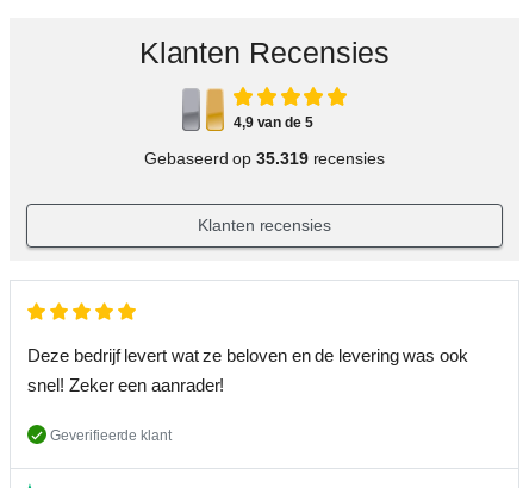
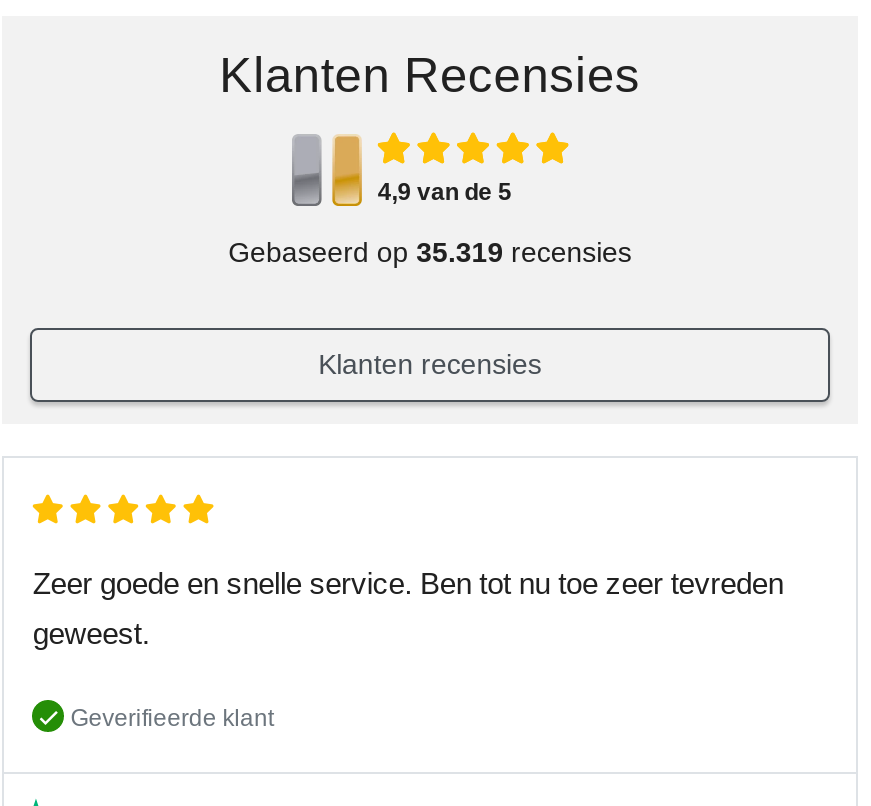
- Deze bedrijf levert wat ze beloven en de levering was ook
+ Zeer goede en snelle service. Ben tot nu toe zeer tevreden

- snel! Zeker een aanrader!
+ geweest.
